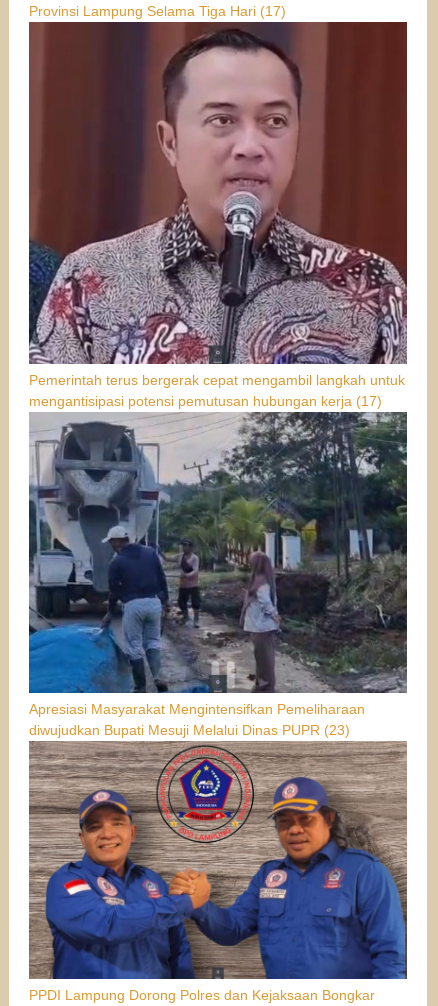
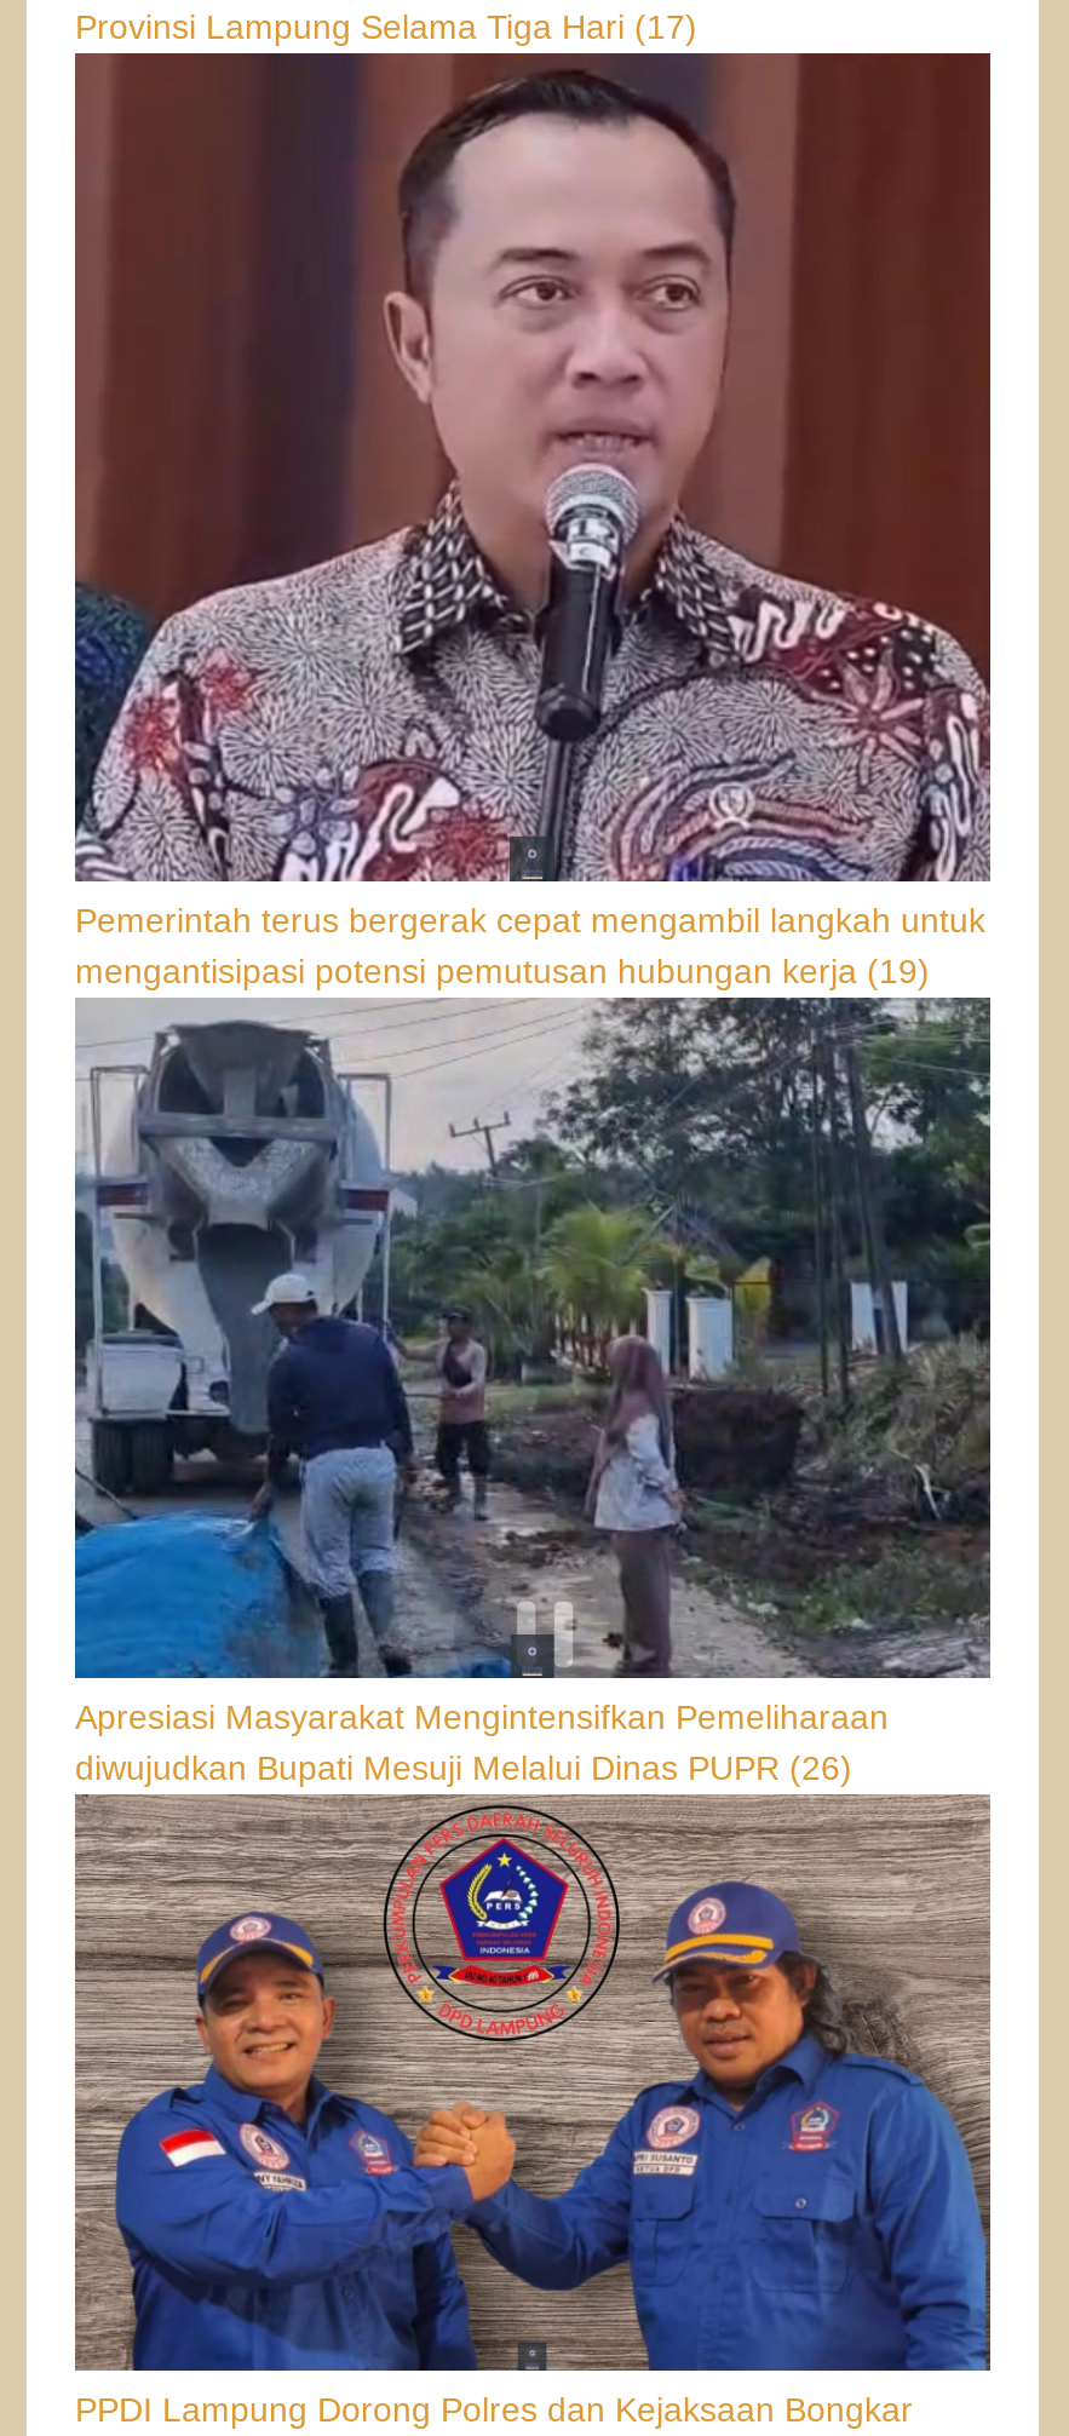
- mengantisipasi potensi pemutusan hubungan kerja (17)
+ mengantisipasi potensi pemutusan hubungan kerja (19)

- diwujudkan Bupati Mesuji Melalui Dinas PUPR (23)
+ diwujudkan Bupati Mesuji Melalui Dinas PUPR (26)
